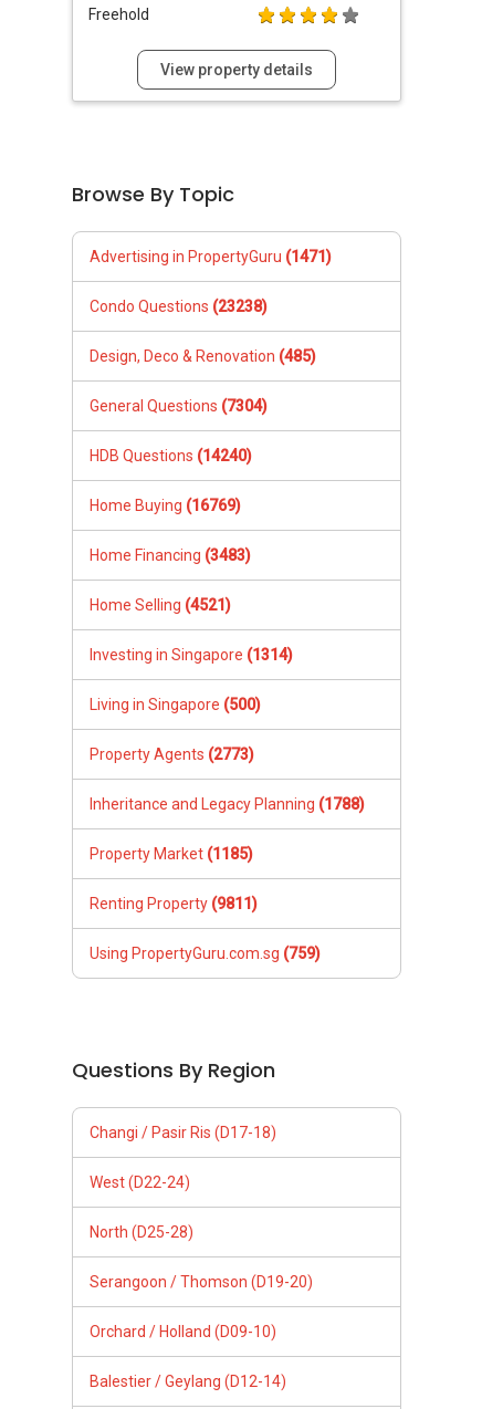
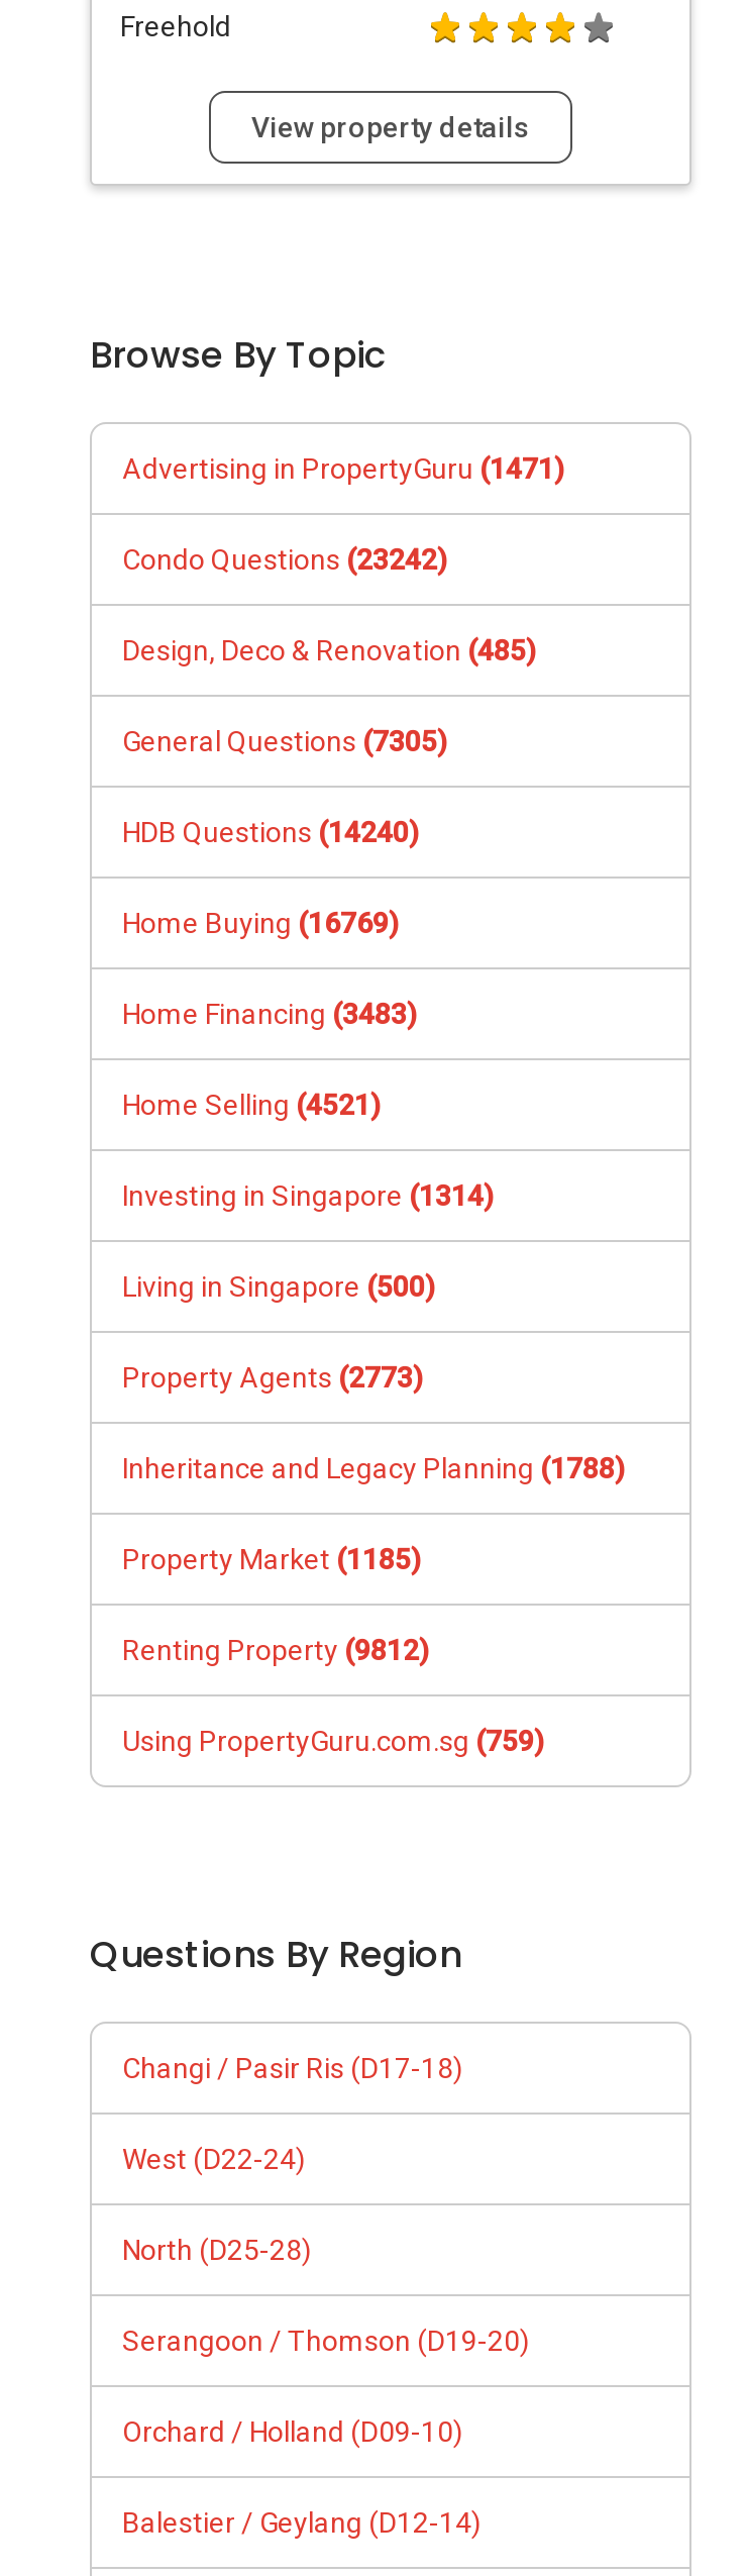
- Condo Questions (23238)
+ Condo Questions (23242)

- General Questions (7304)
+ General Questions (7305)

- Renting Property (9811)
+ Renting Property (9812)
